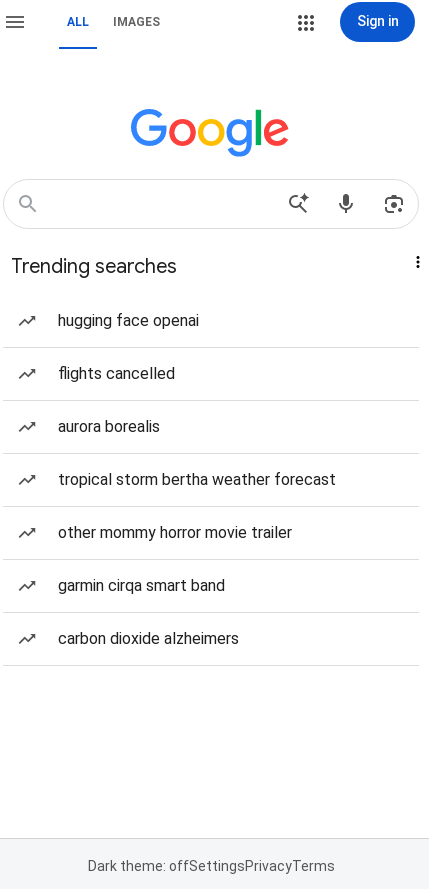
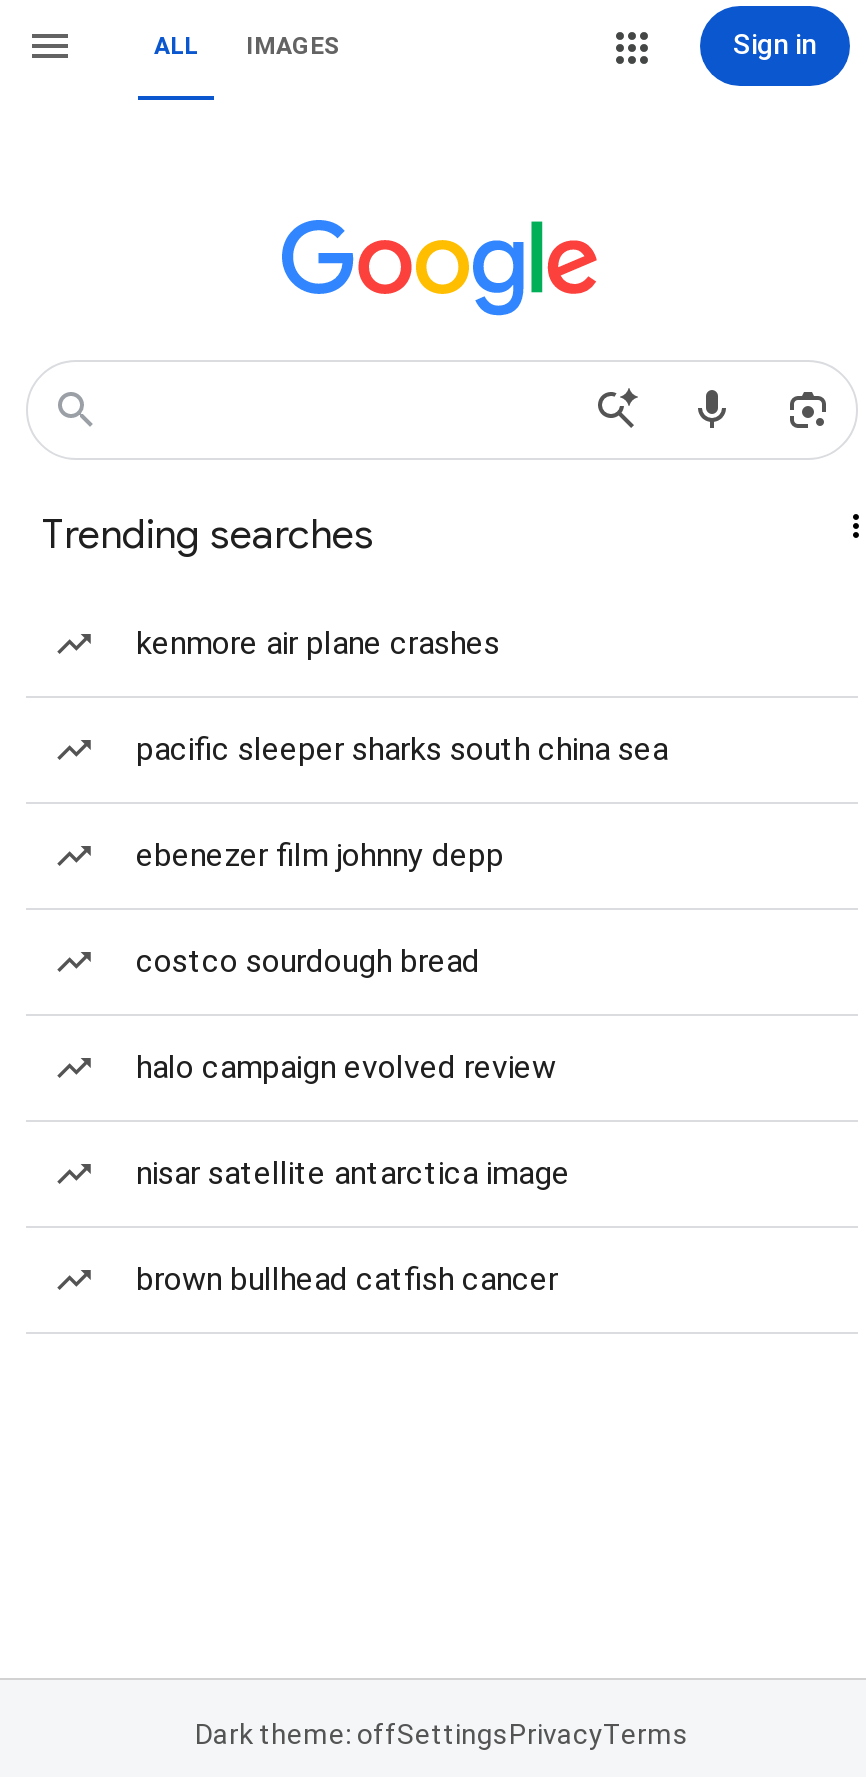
- hugging face openai
+ kenmore air plane crashes

- flights cancelled
+ pacific sleeper sharks south china sea

- aurora borealis
+ ebenezer film johnny depp

- tropical storm bertha weather forecast
+ costco sourdough bread

- other mommy horror movie trailer
+ halo campaign evolved review

- garmin cirqa smart band
+ nisar satellite antarctica image

- carbon dioxide alzheimers
+ brown bullhead catfish cancer
